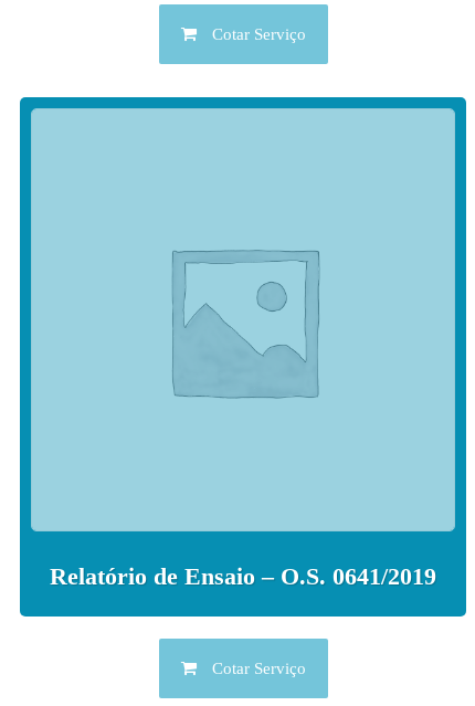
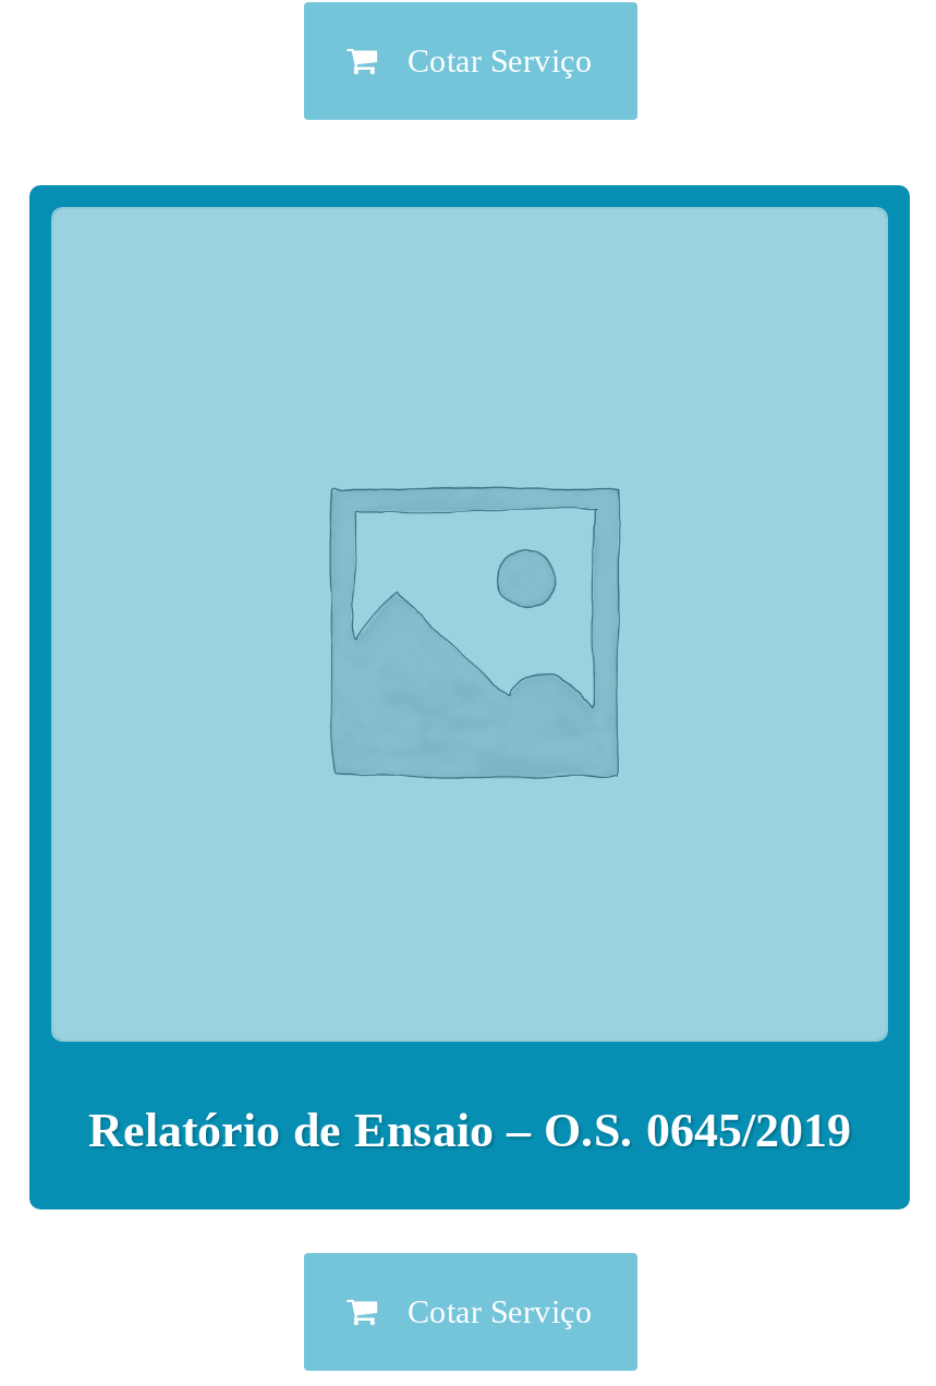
- Relatório de Ensaio – O.S. 0641/2019
+ Relatório de Ensaio – O.S. 0645/2019
